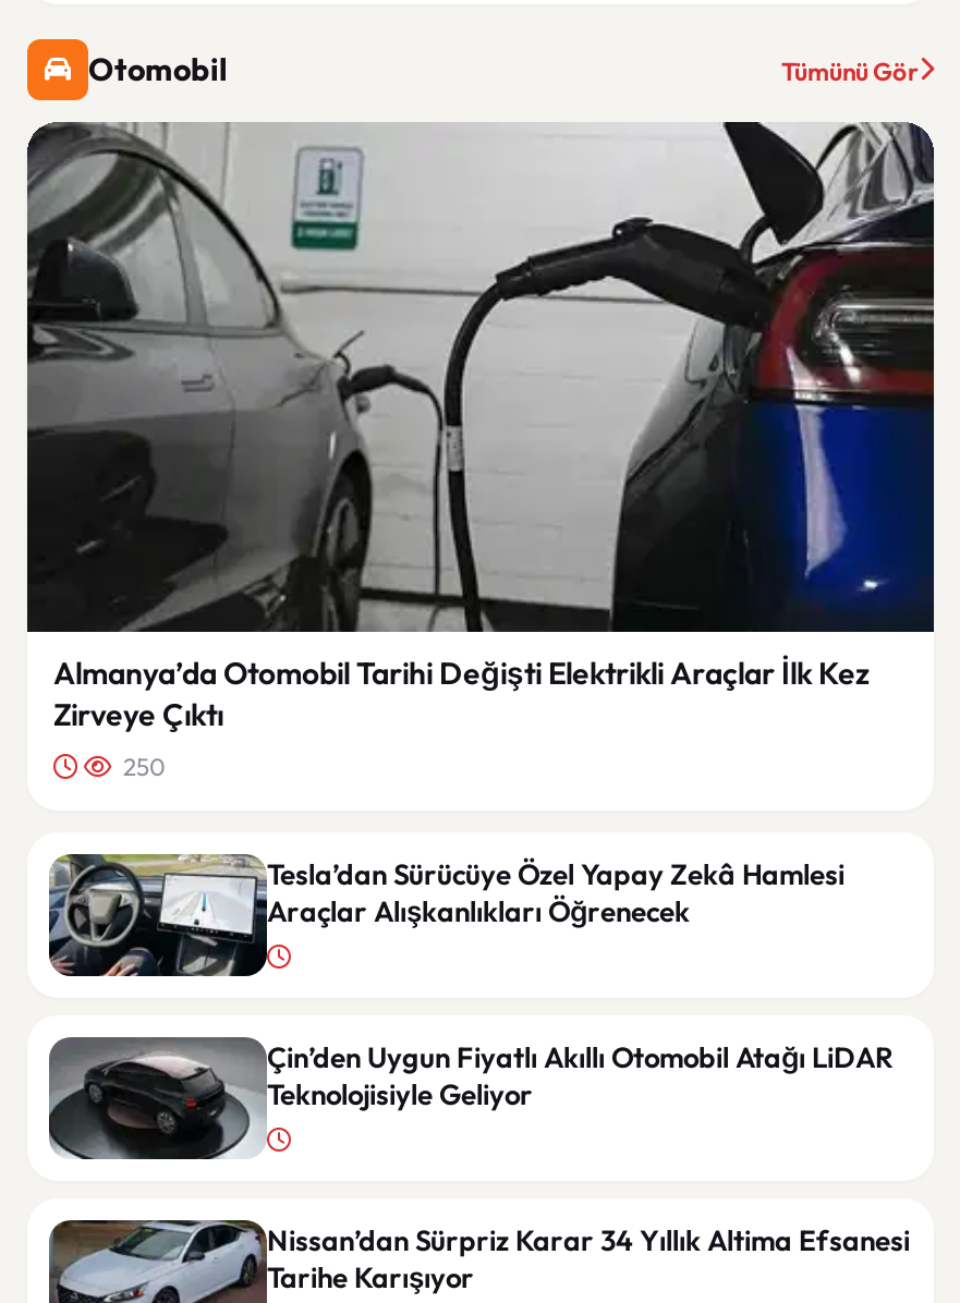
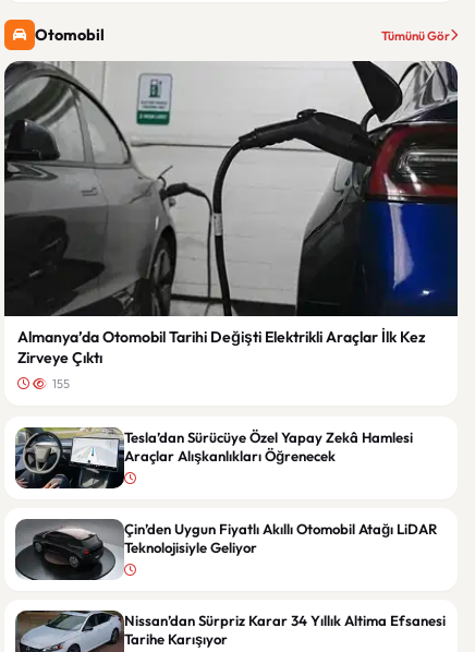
- 250
+ 155
